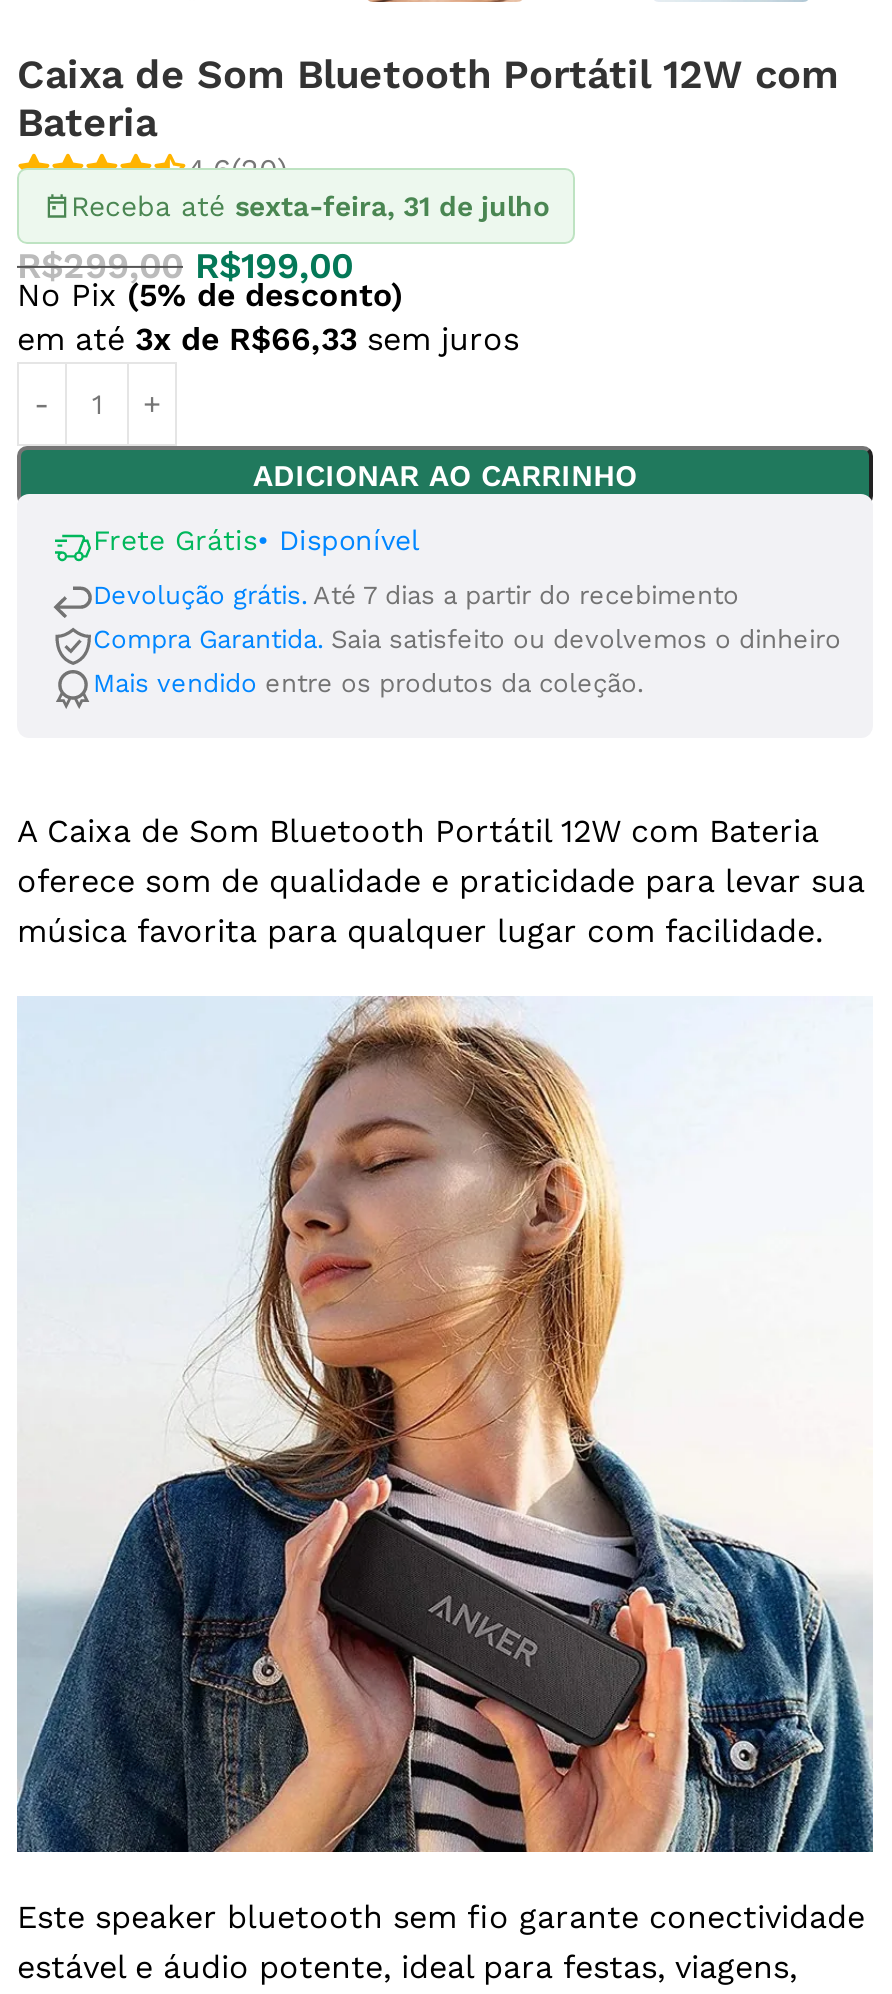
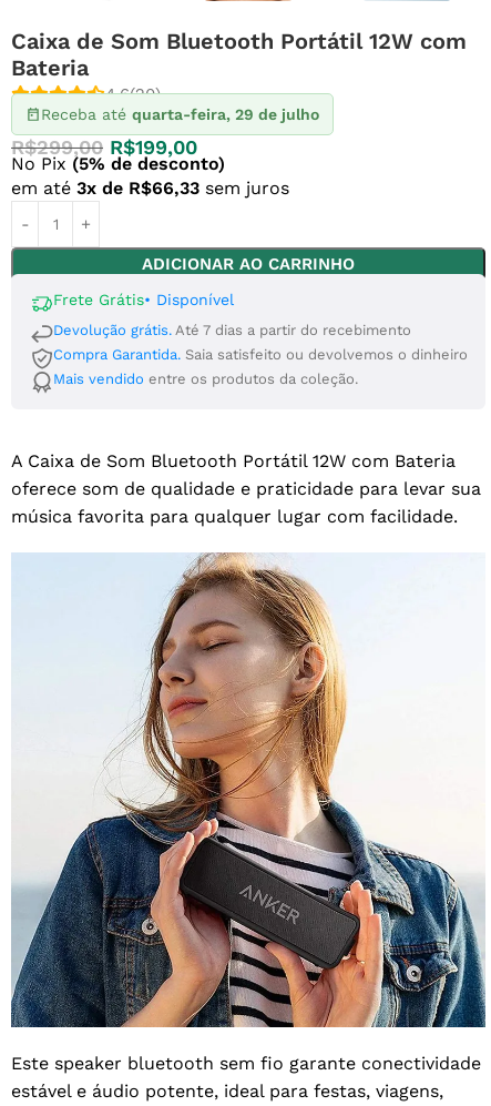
- Receba até sexta-feira, 31 de julho
+ Receba até quarta-feira, 29 de julho
